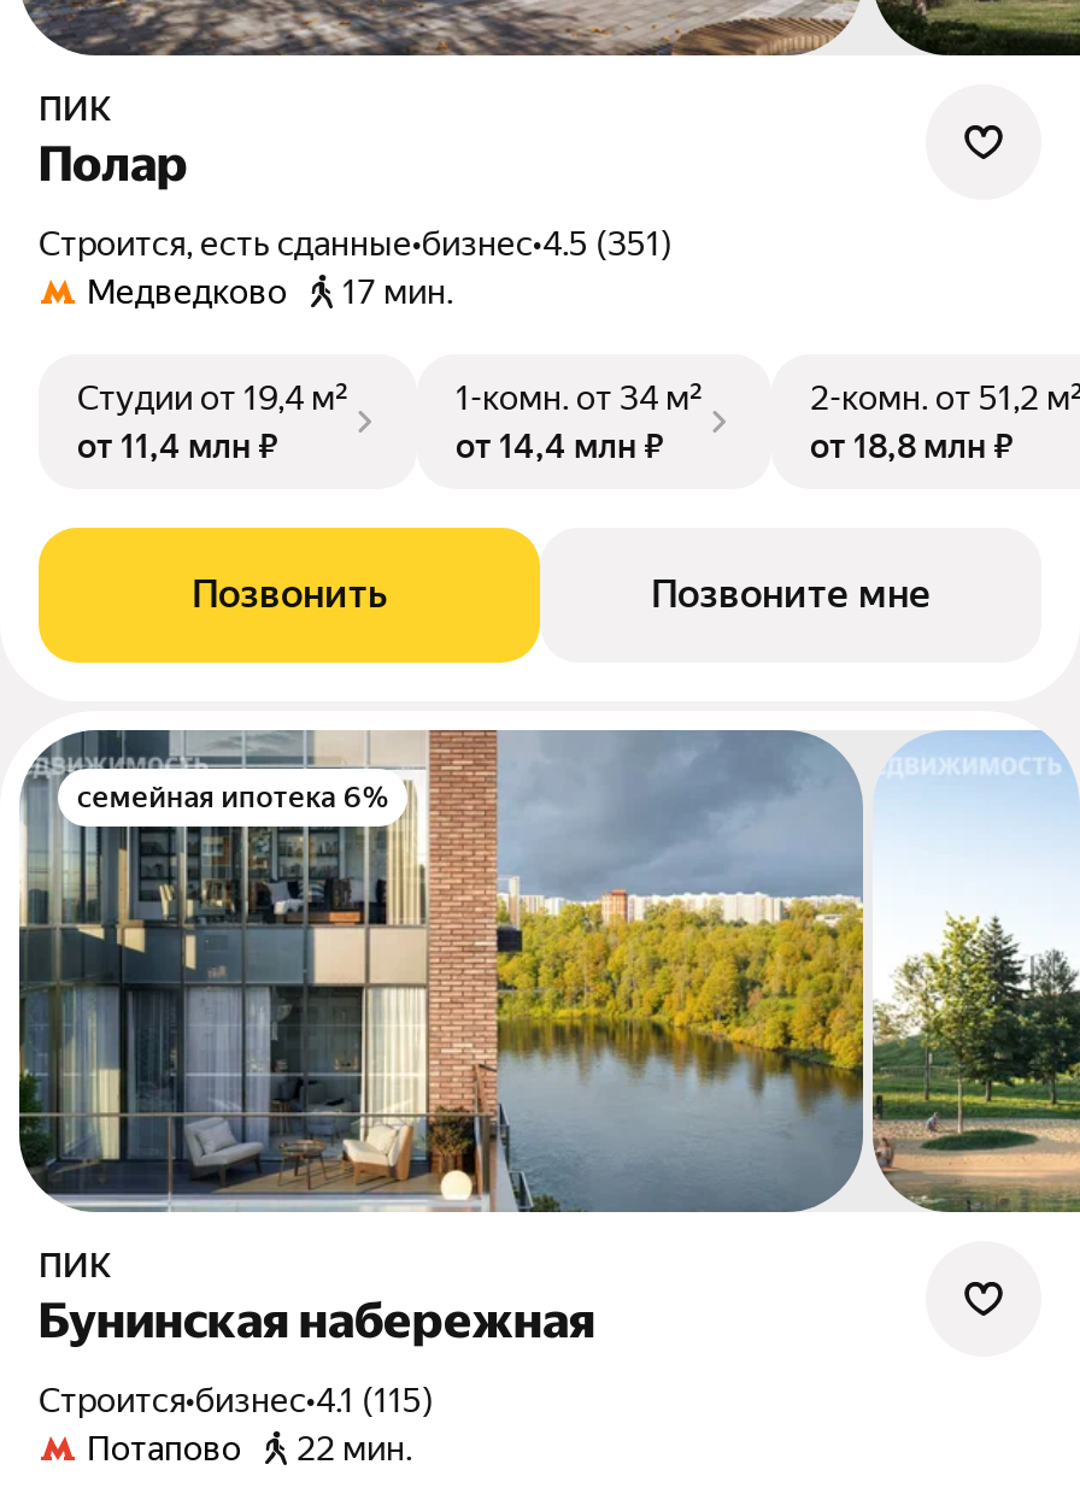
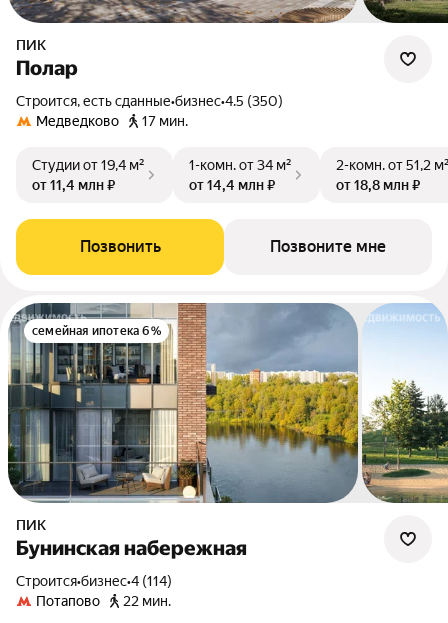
- Строится, есть сданные•бизнес•4.5 (351)
+ Строится, есть сданные•бизнес•4.5 (350)

- Строится•бизнес•4.1 (115)
+ Строится•бизнес•4 (114)
